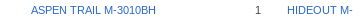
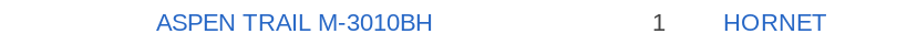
- HIDEOUT M-
+ HORNET
